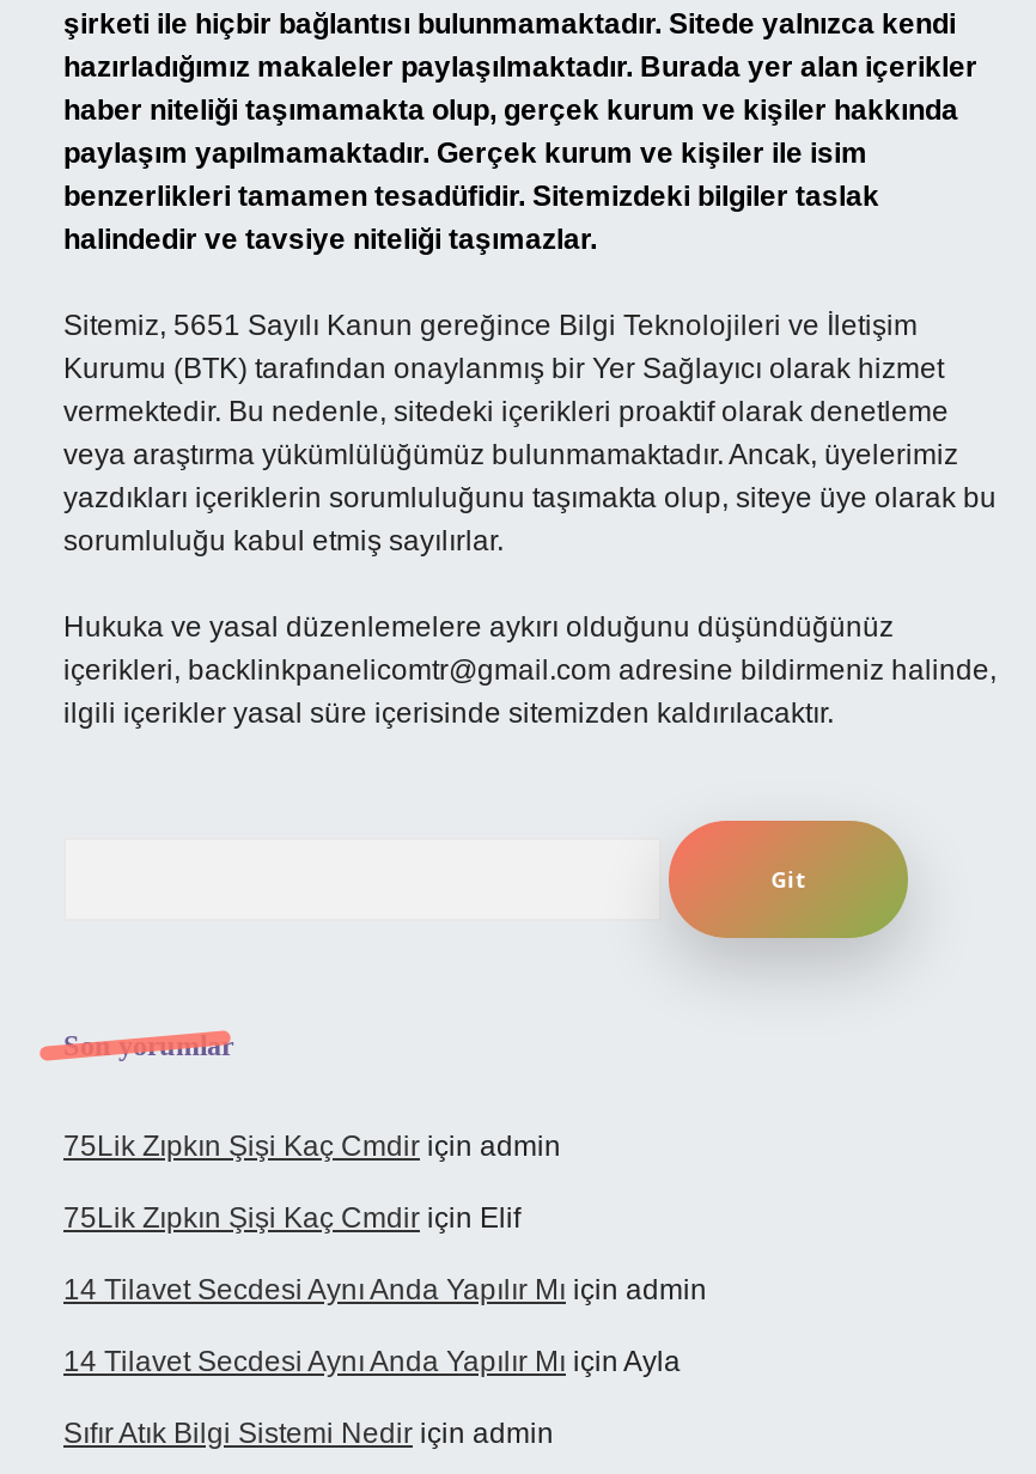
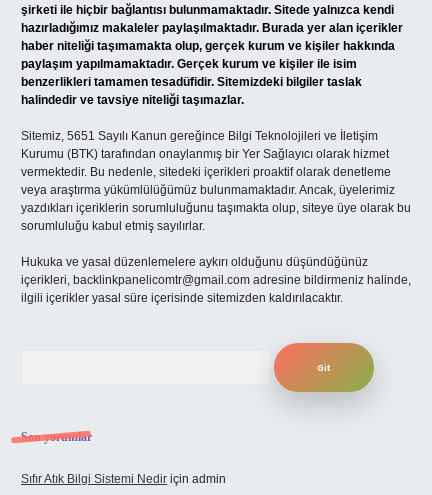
- 75Lik Zıpkın Şişi Kaç Cmdir için admin
- 75Lik Zıpkın Şişi Kaç Cmdir için Elif
- 14 Tilavet Secdesi Aynı Anda Yapılır Mı için admin
- 14 Tilavet Secdesi Aynı Anda Yapılır Mı için Ayla
